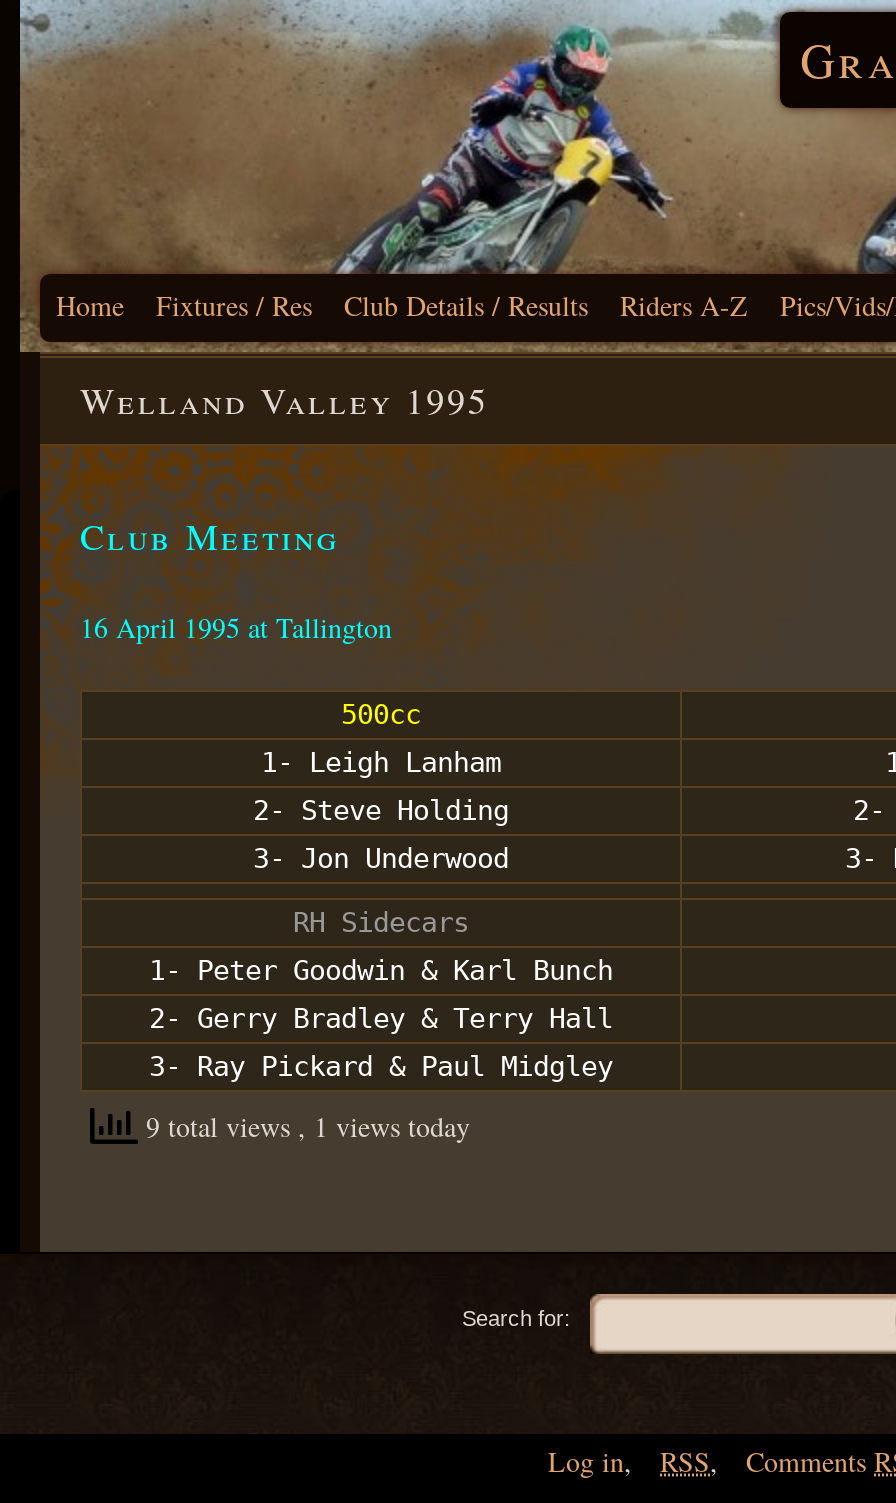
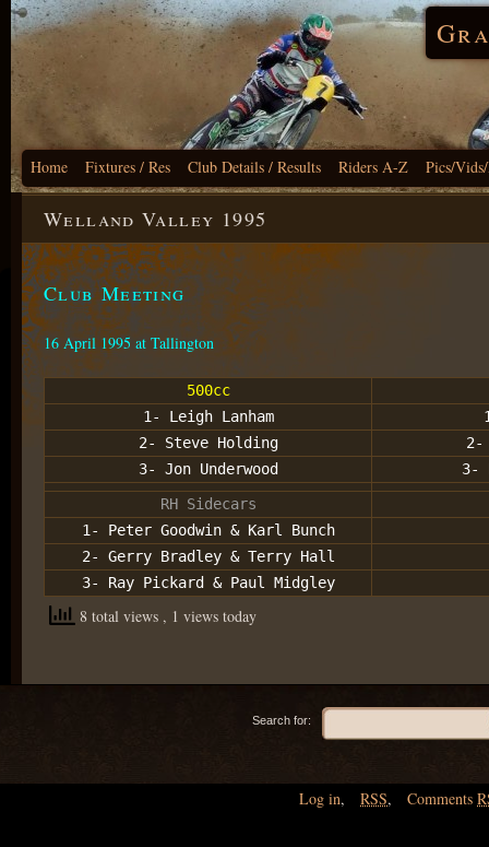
- 9 total views, 1 views today
+ 8 total views, 1 views today
